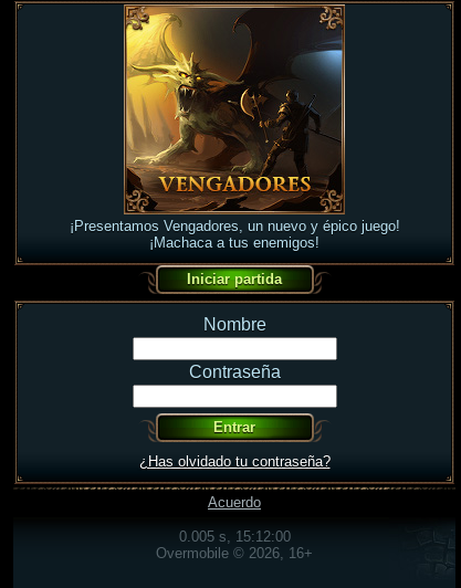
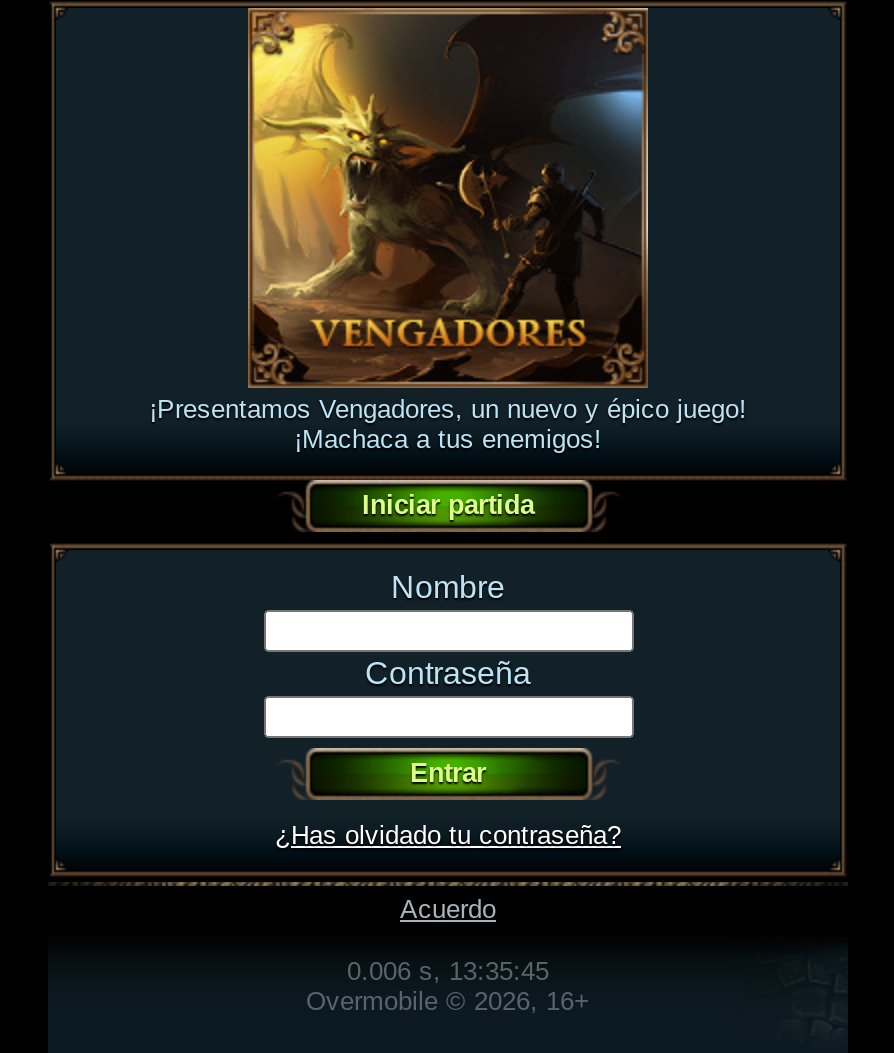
- 0.005 s, 15:12:00
+ 0.006 s, 13:35:45
